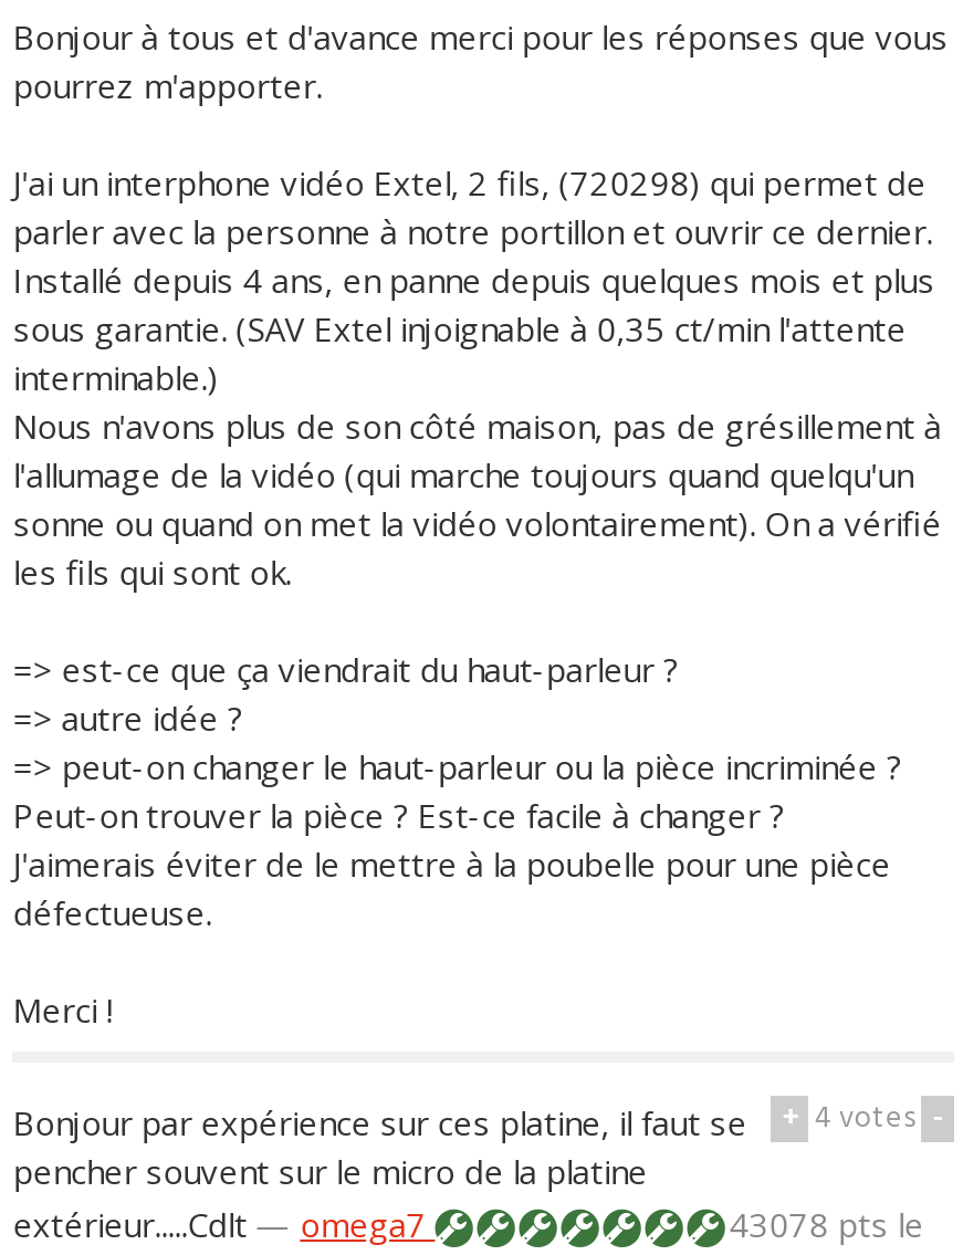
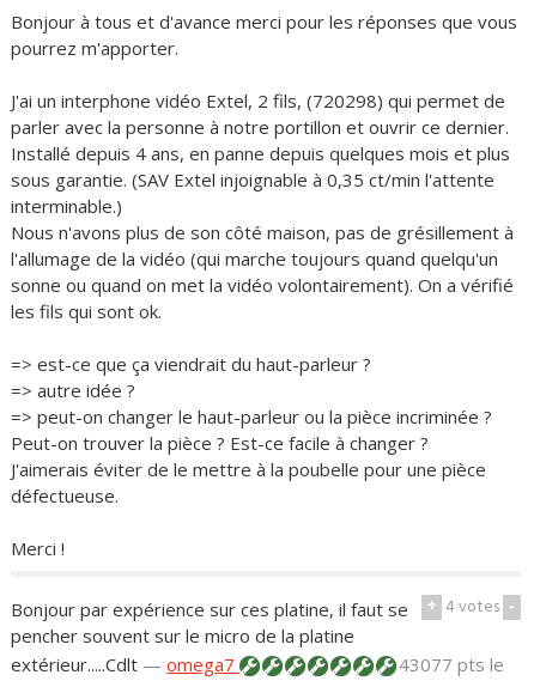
- 43078 pts le
+ 43077 pts le
